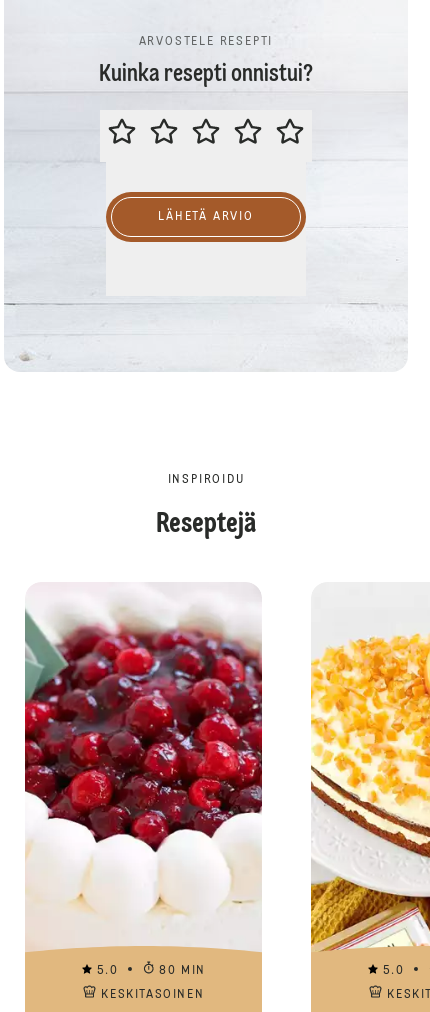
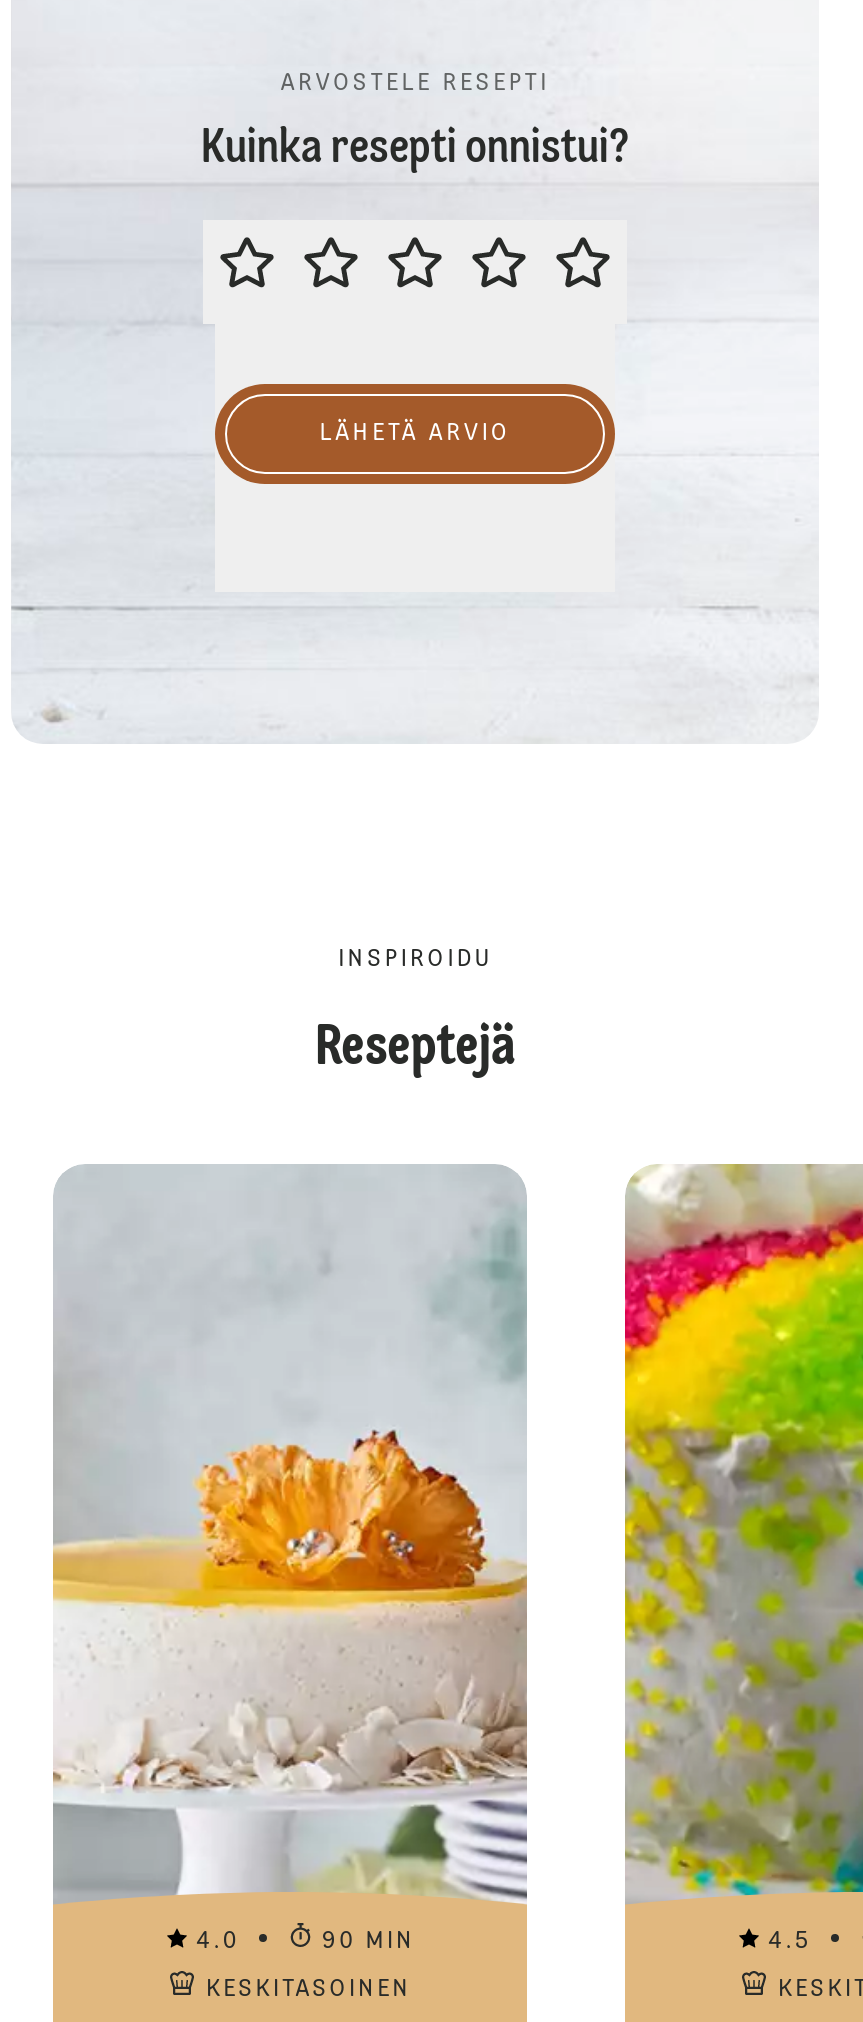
- [image]
- 5.0
+ [image]
+ 4.0

- [image]
- 5.0
+ [image]
+ 4.5

- 80 MIN
+ 90 MIN
